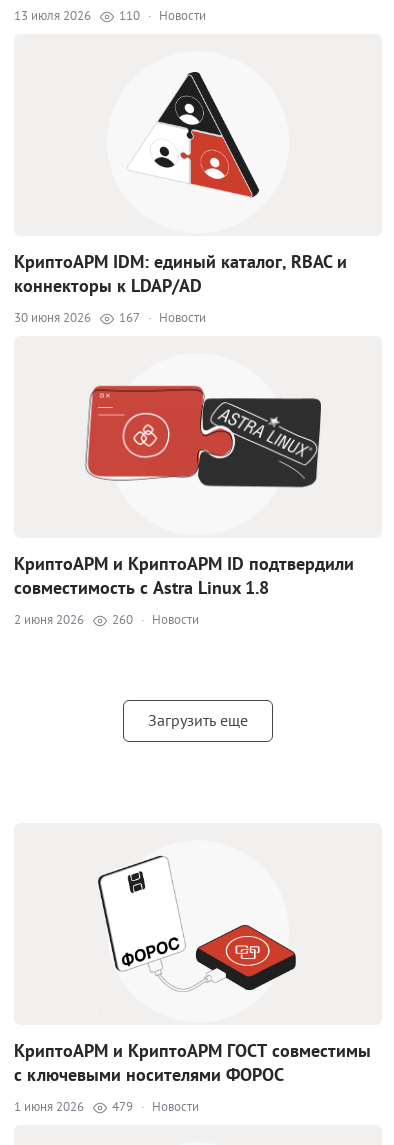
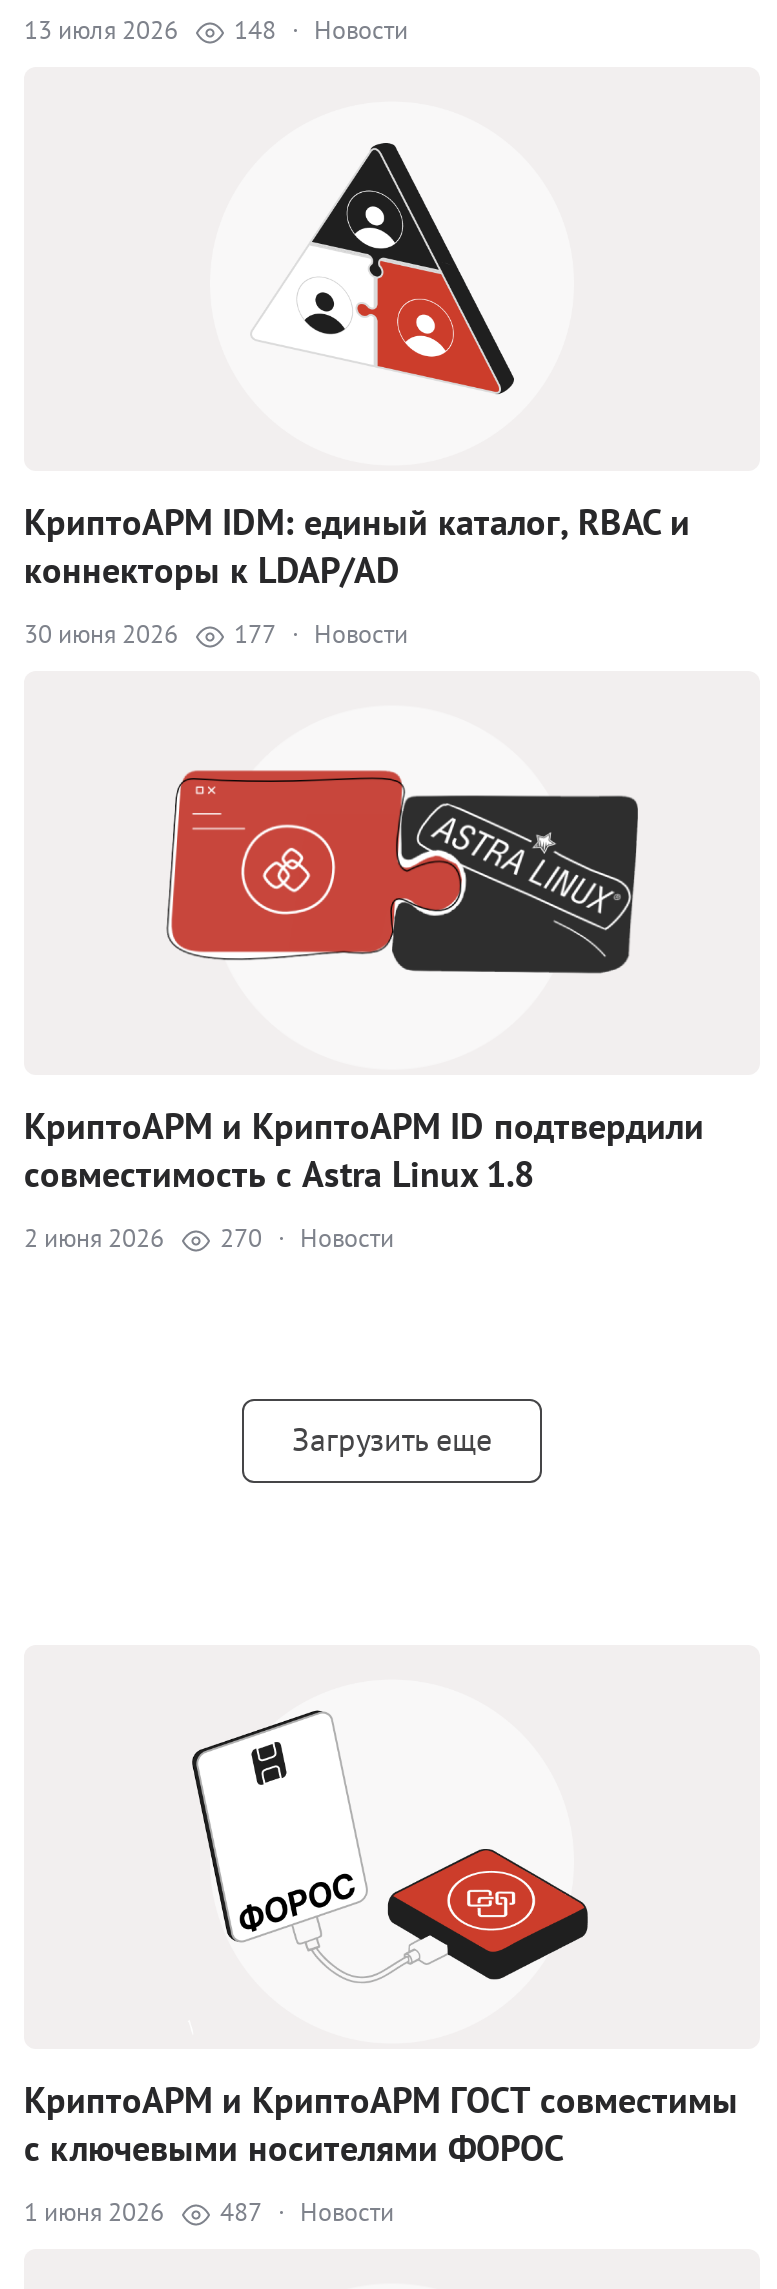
- 13 июля 2026 110 · Новости
+ 13 июля 2026 148 · Новости

- 30 июня 2026 167 · Новости
+ 30 июня 2026 177 · Новости

- 2 июня 2026 260 · Новости
+ 2 июня 2026 270 · Новости

- 1 июня 2026 479 · Новости
+ 1 июня 2026 487 · Новости
